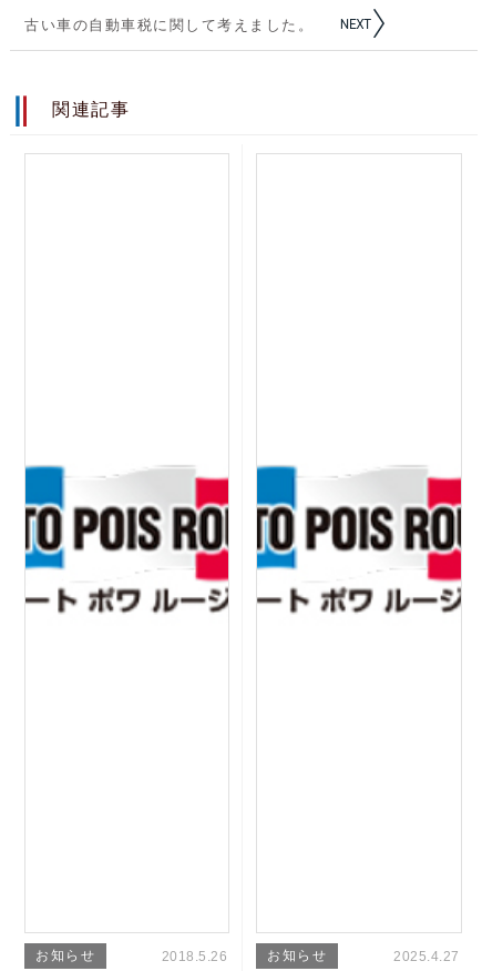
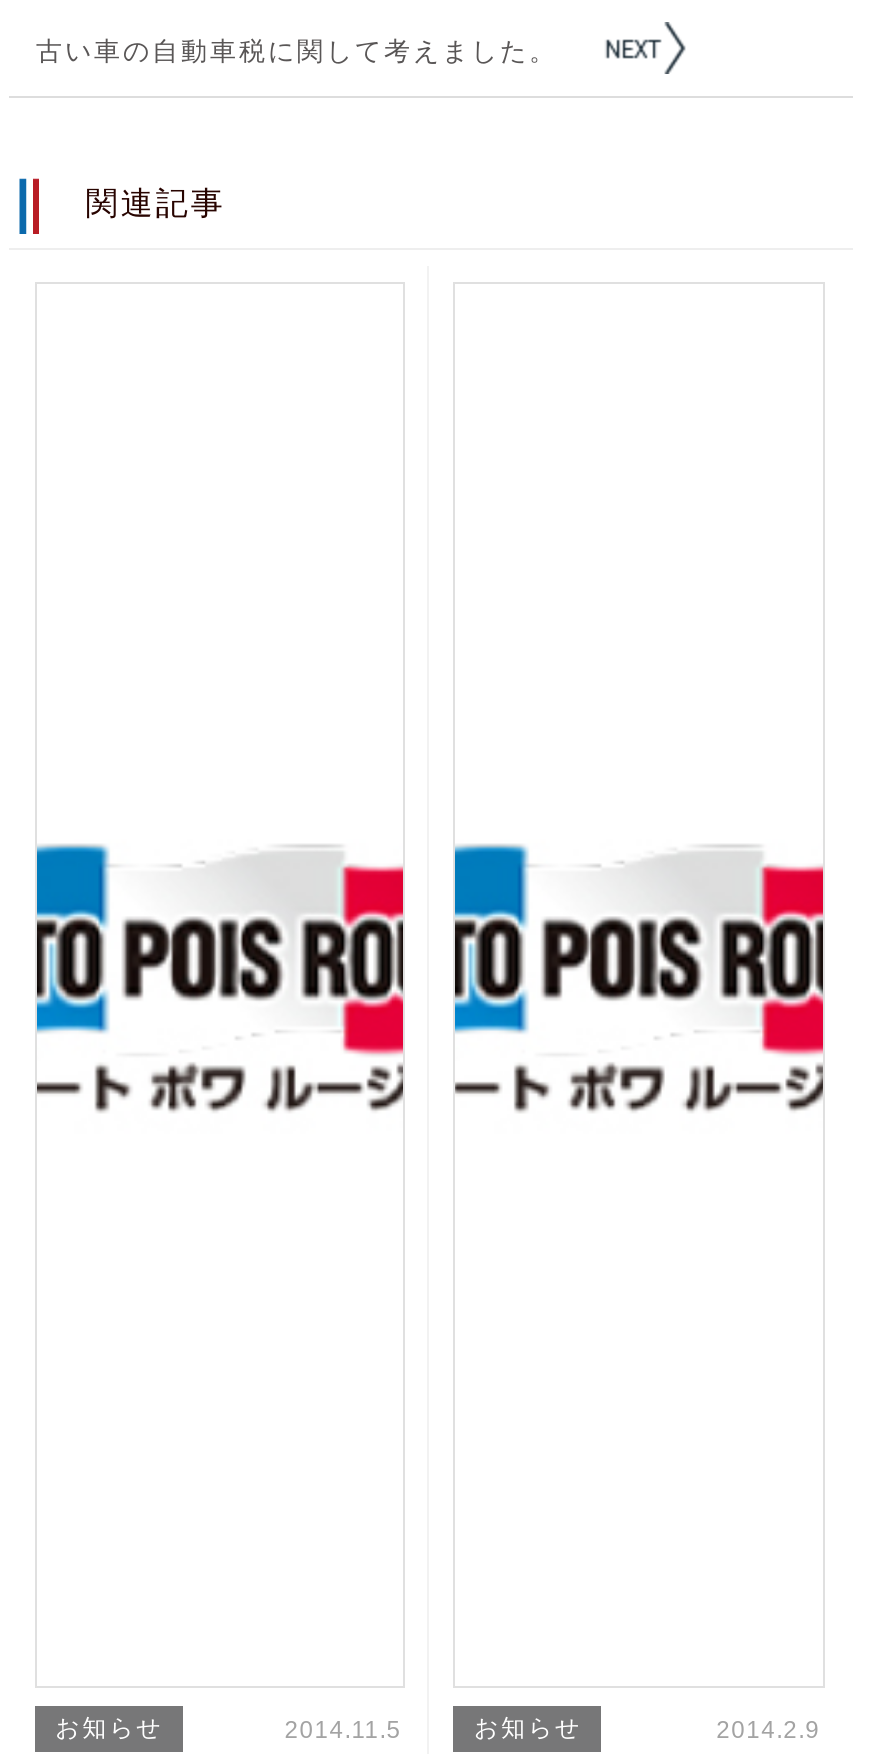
- 2018.5.26
+ 2014.11.5

- 2025.4.27
+ 2014.2.9
